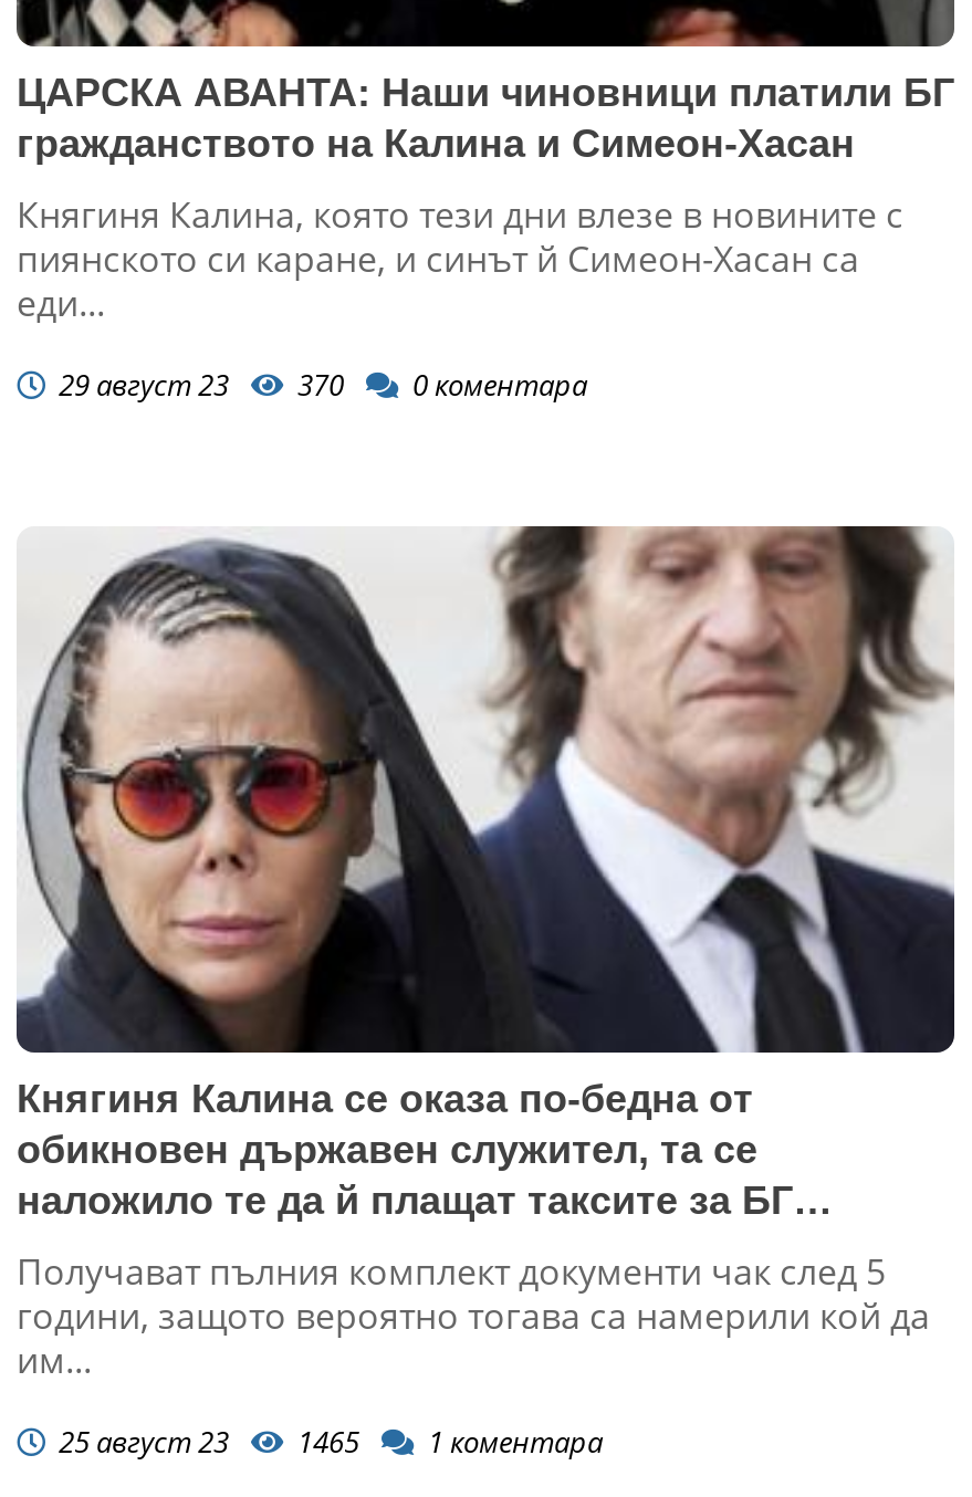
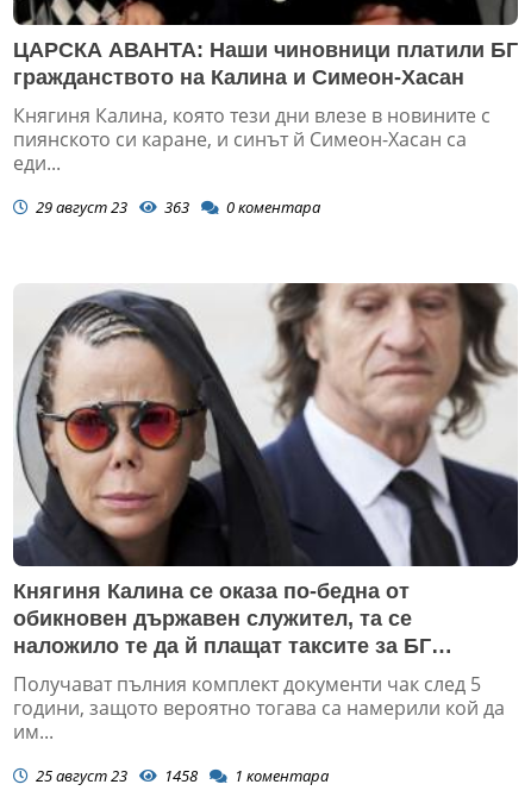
- 29 август 23 370 0 коментара
+ 29 август 23 363 0 коментара

- 25 август 23 1465 1 коментара
+ 25 август 23 1458 1 коментара
